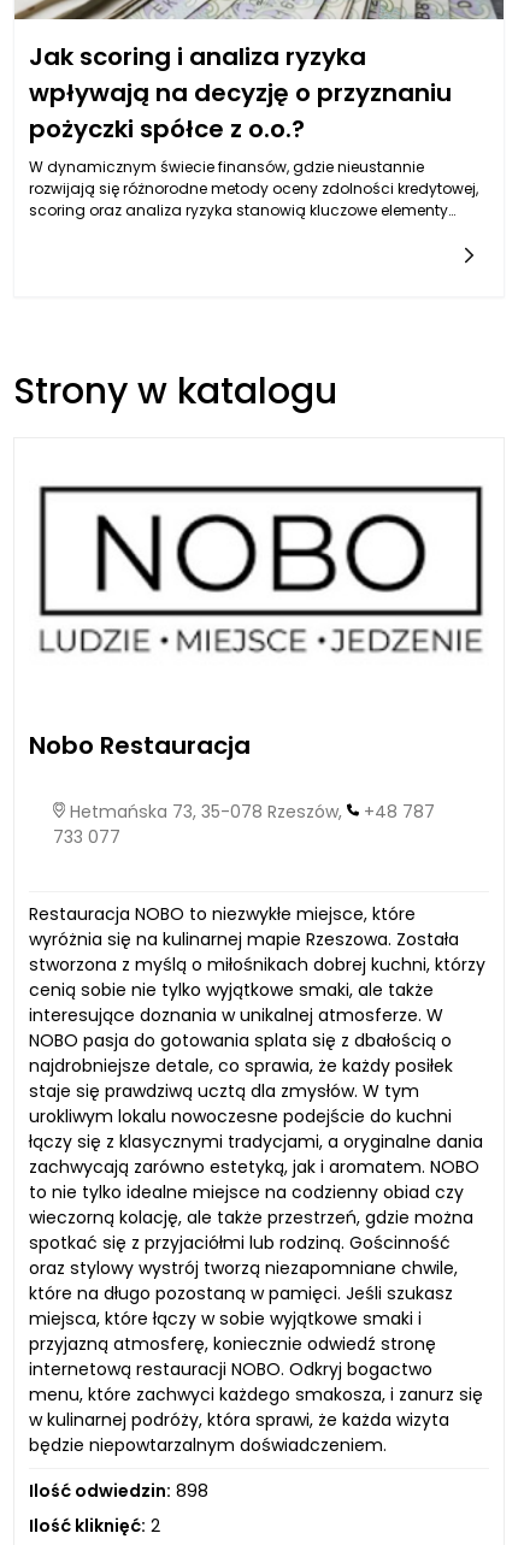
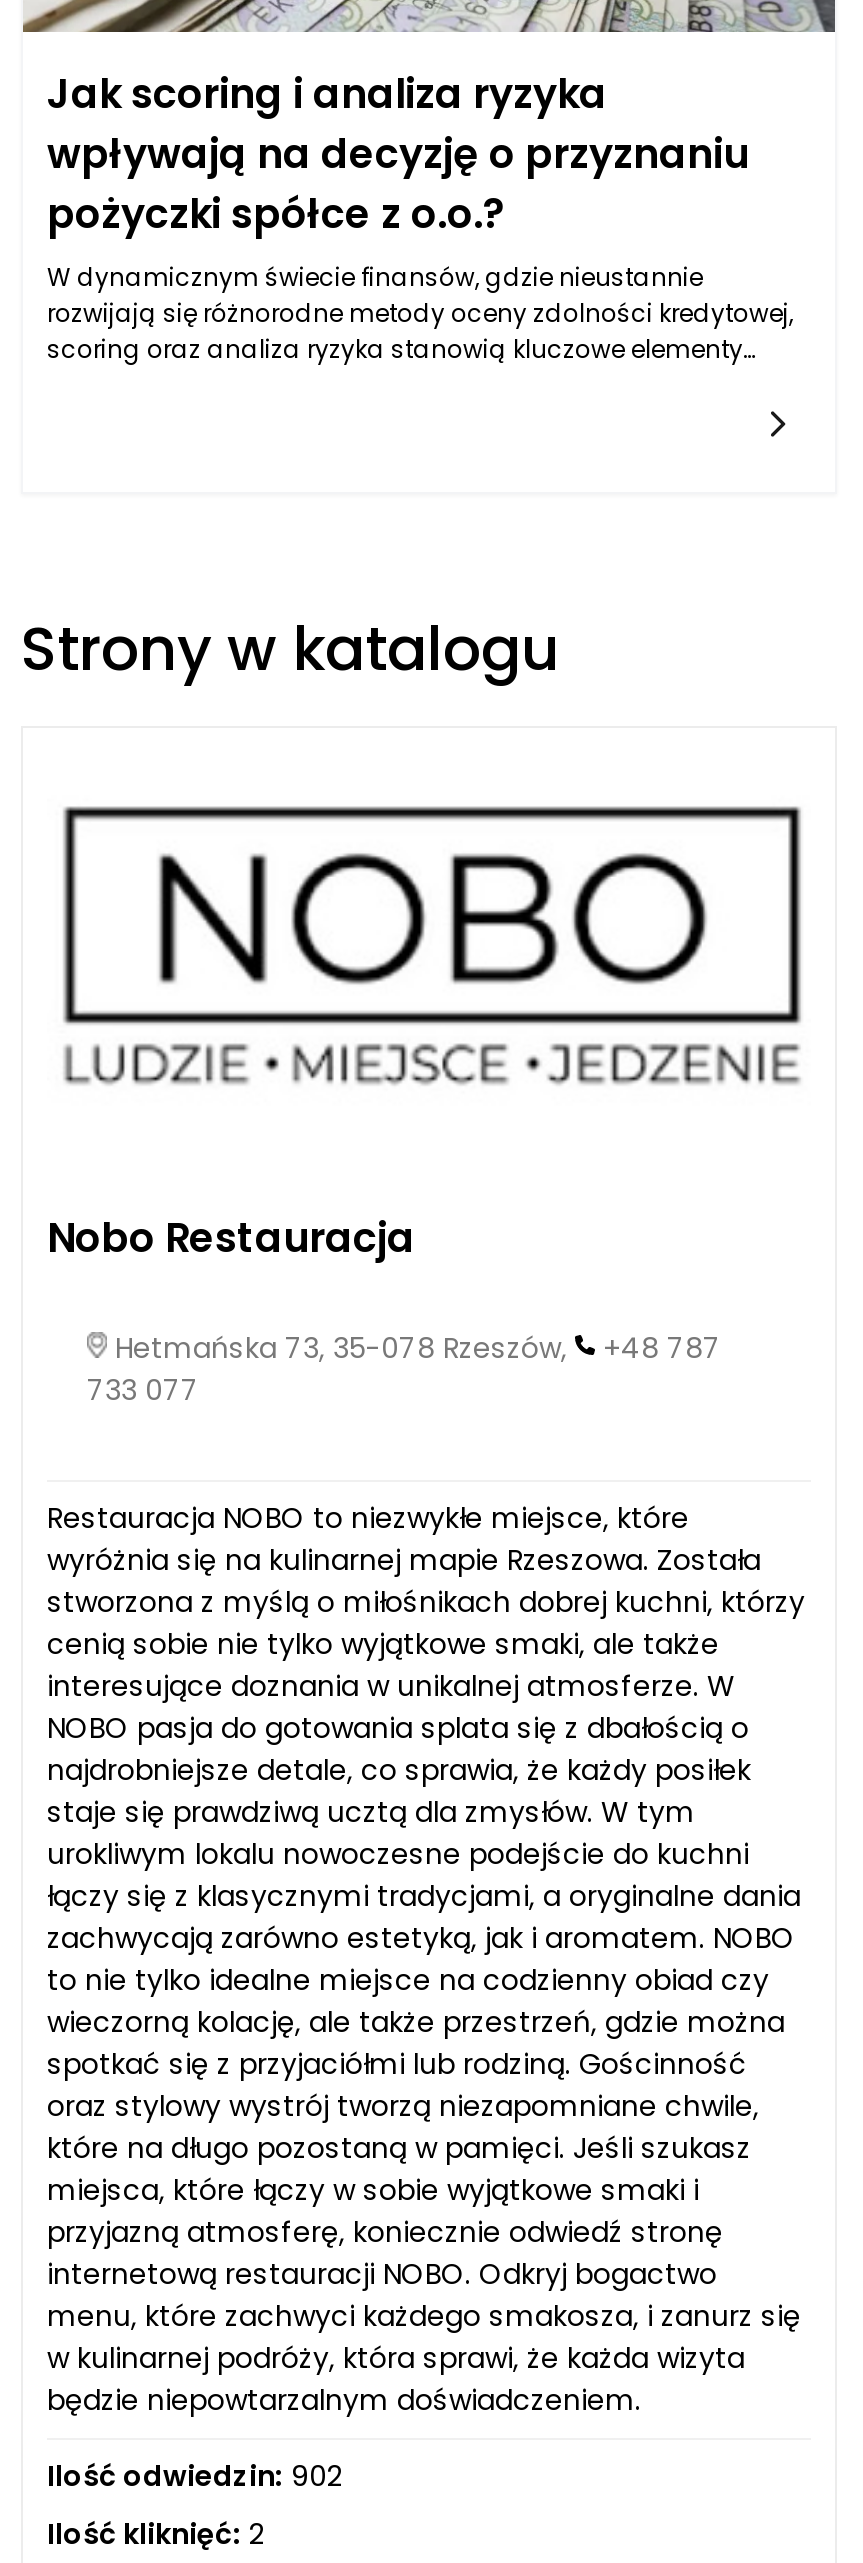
- Ilość odwiedzin: 898
+ Ilość odwiedzin: 902
